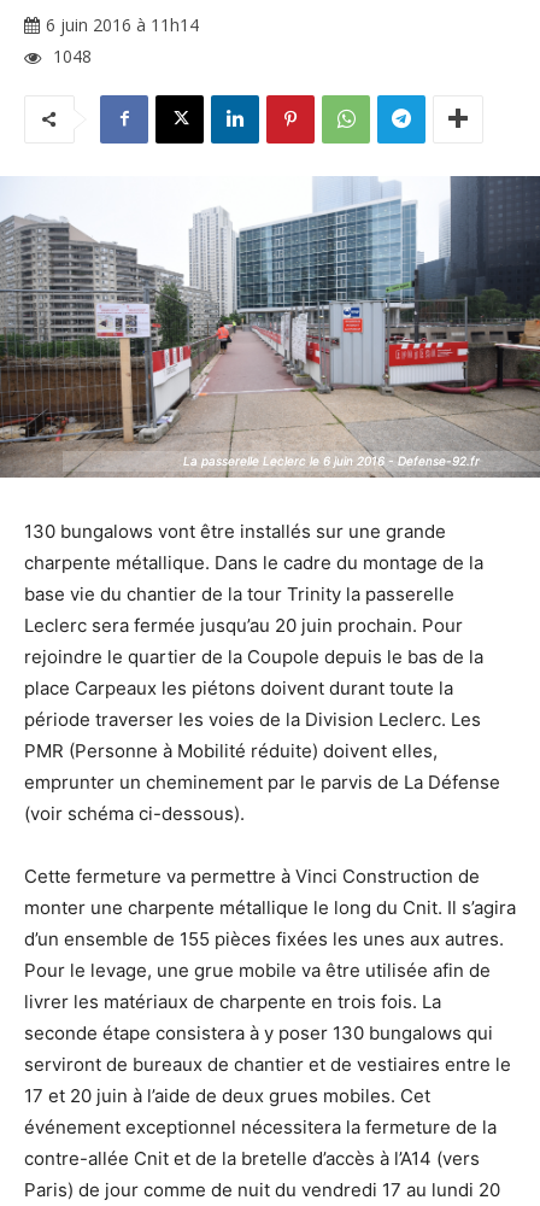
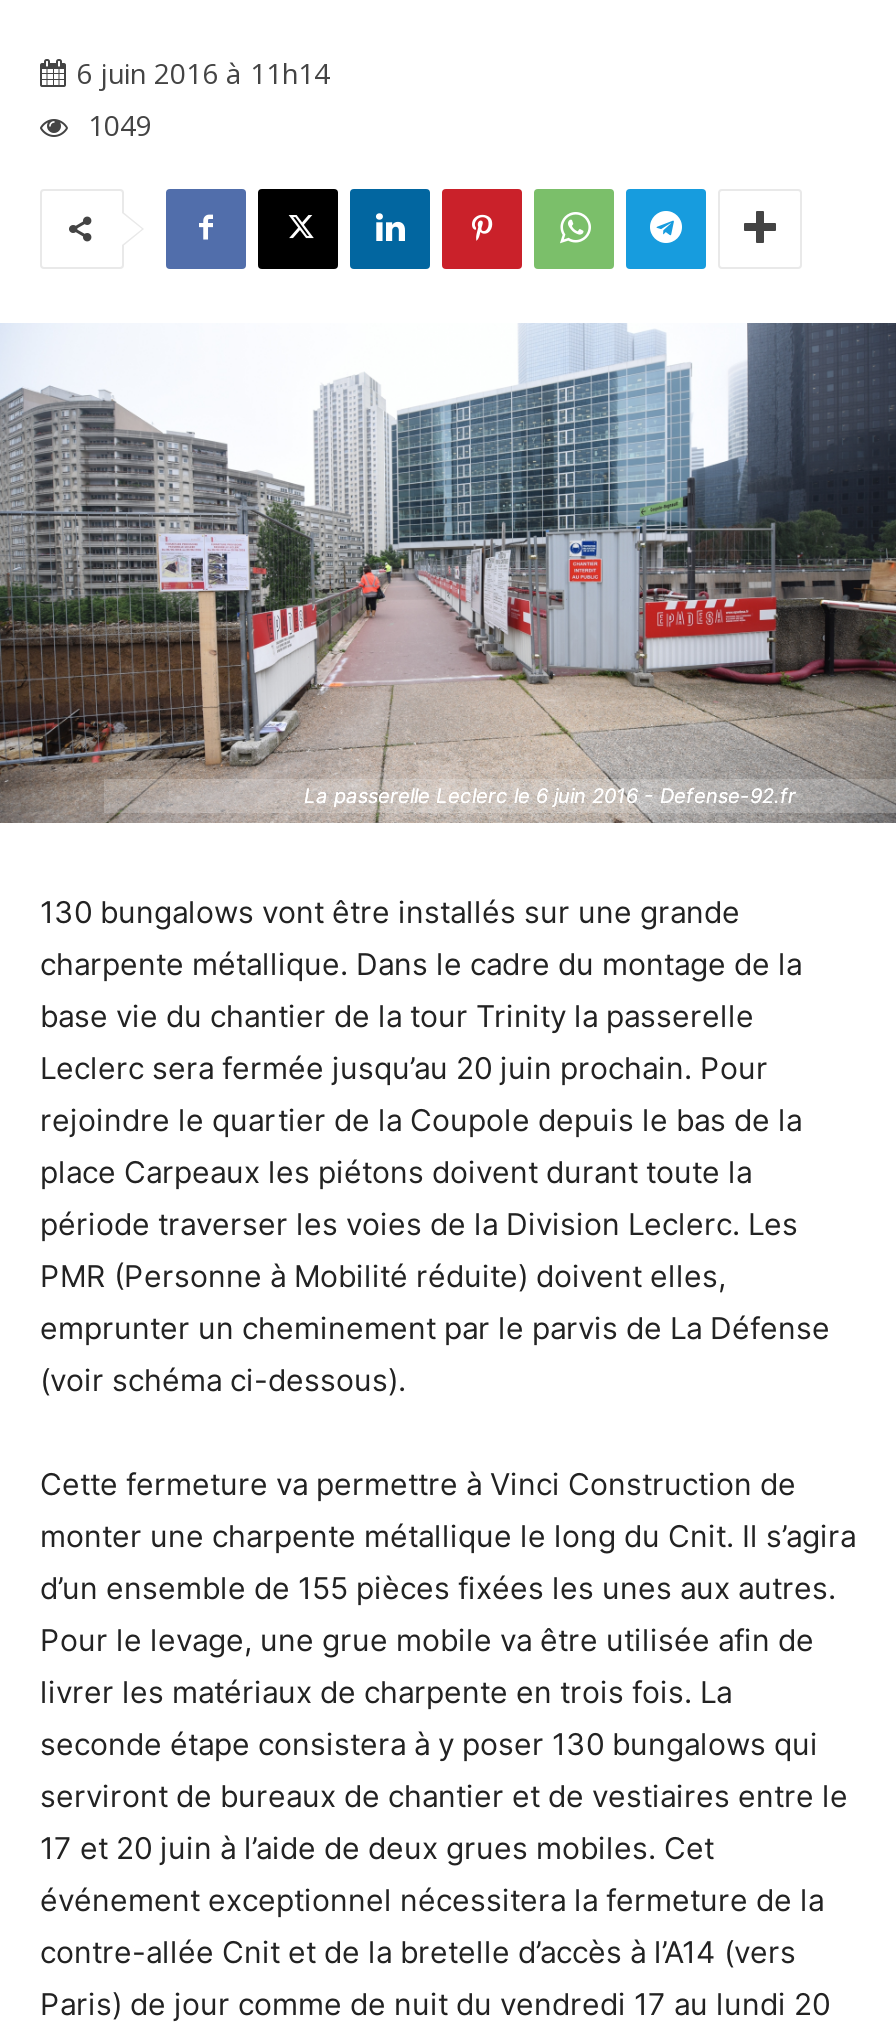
- 1048
+ 1049
